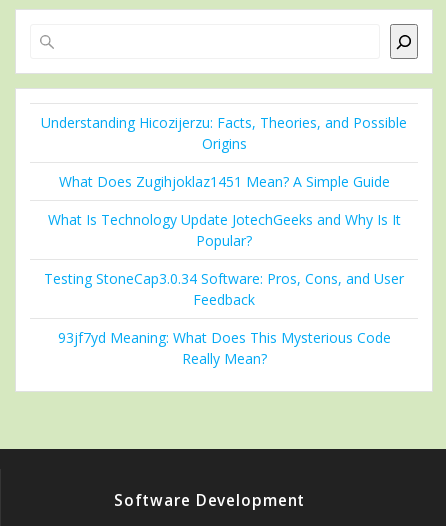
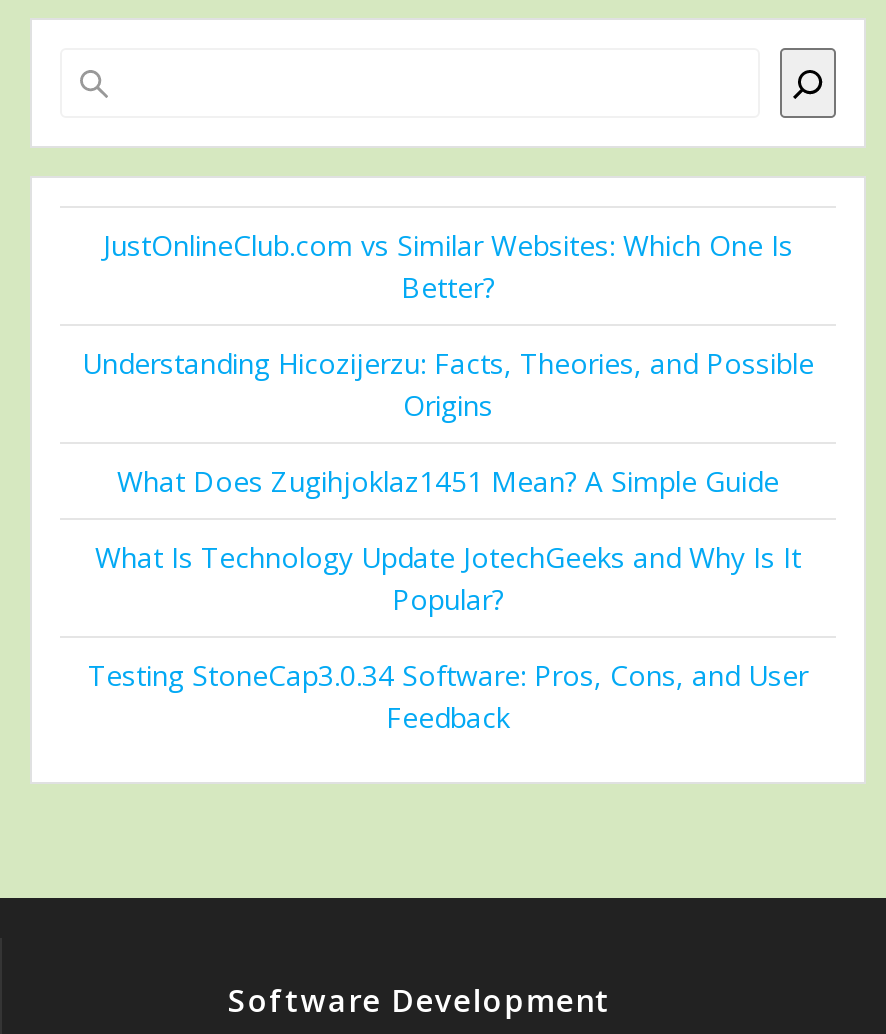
+ JustOnlineClub.com vs Similar Websites: Which One Is
+ Better?

moved down: Understanding Hicozijerzu: Facts, Theories, and Possible | Origins | What Does Zugihjoklaz1451 Mean? A Simple Guide | What Is Technology Update JotechGeeks and Why Is It | Popular? | Testing StoneCap3.0.34 Software: Pros, Cons, and User | Feedback

- 93jf7yd Meaning: What Does This Mysterious Code
- Really Mean?
